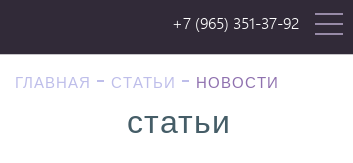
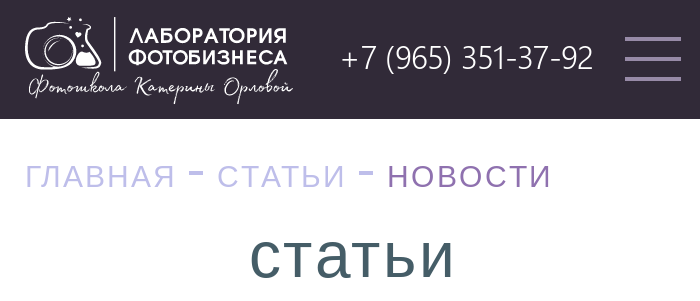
+ [image]
